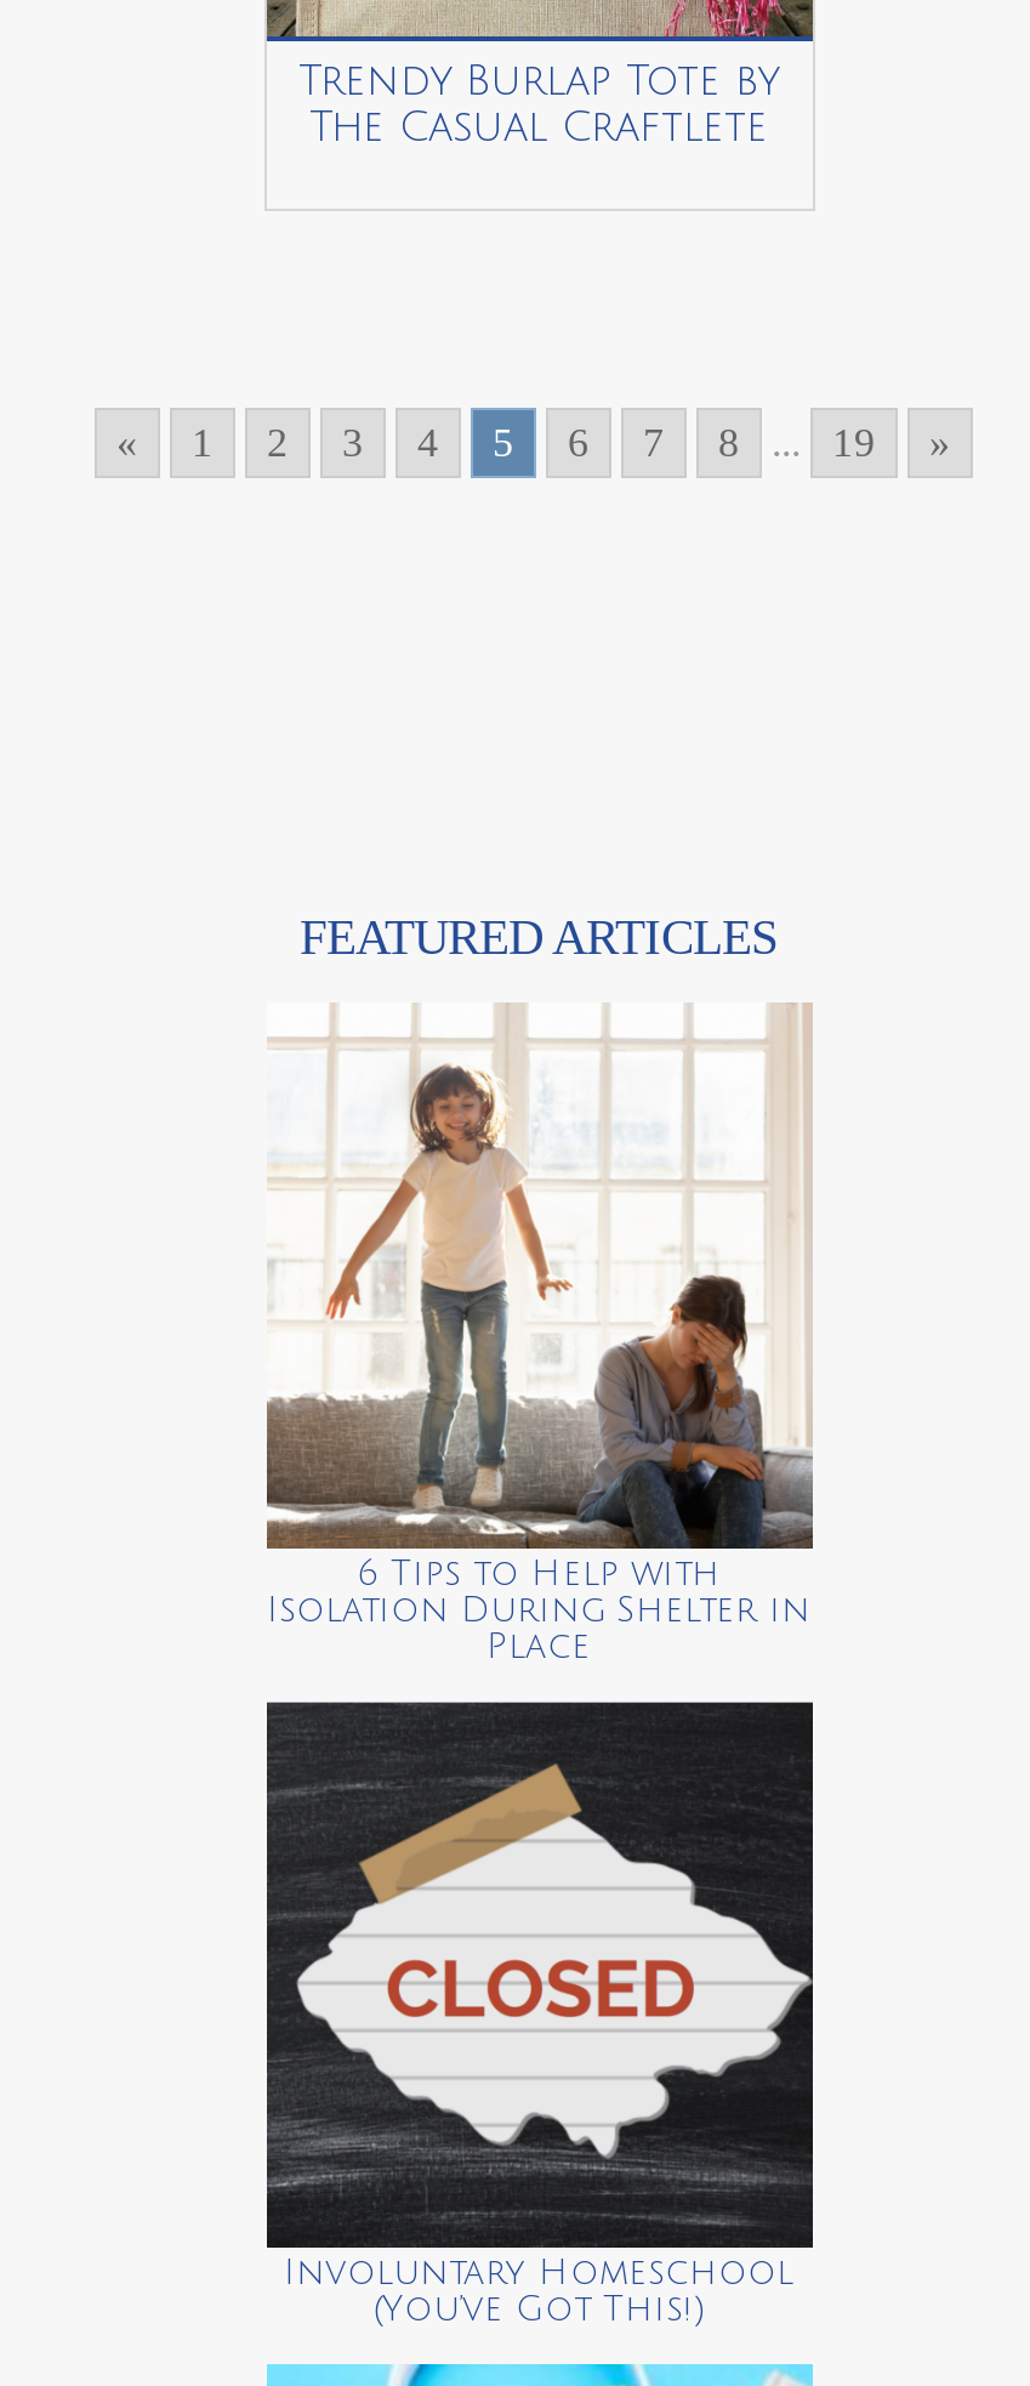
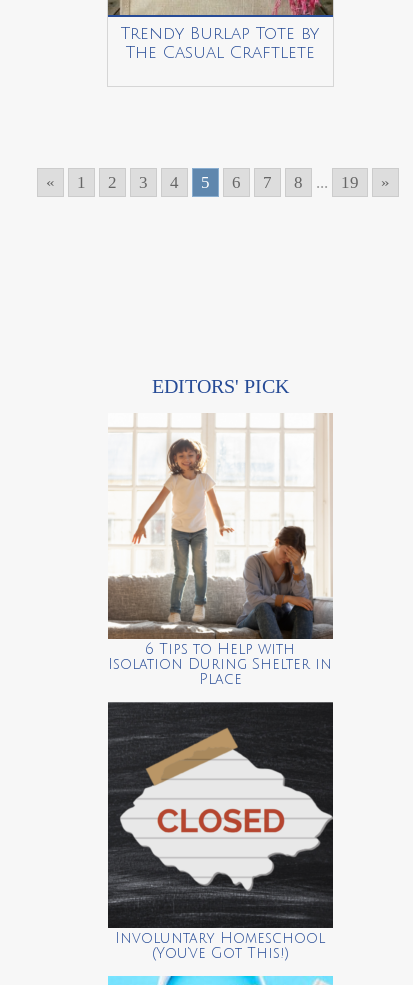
- FEATURED ARTICLES
+ EDITORS' PICK
